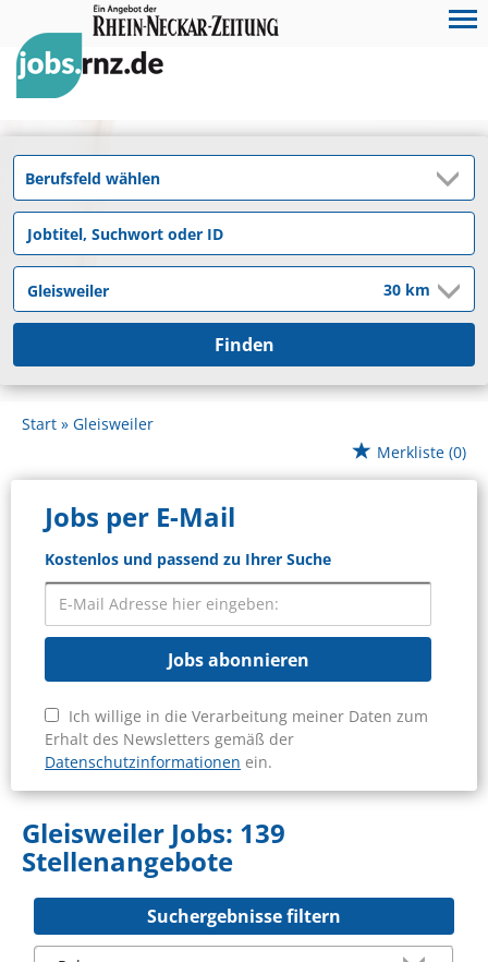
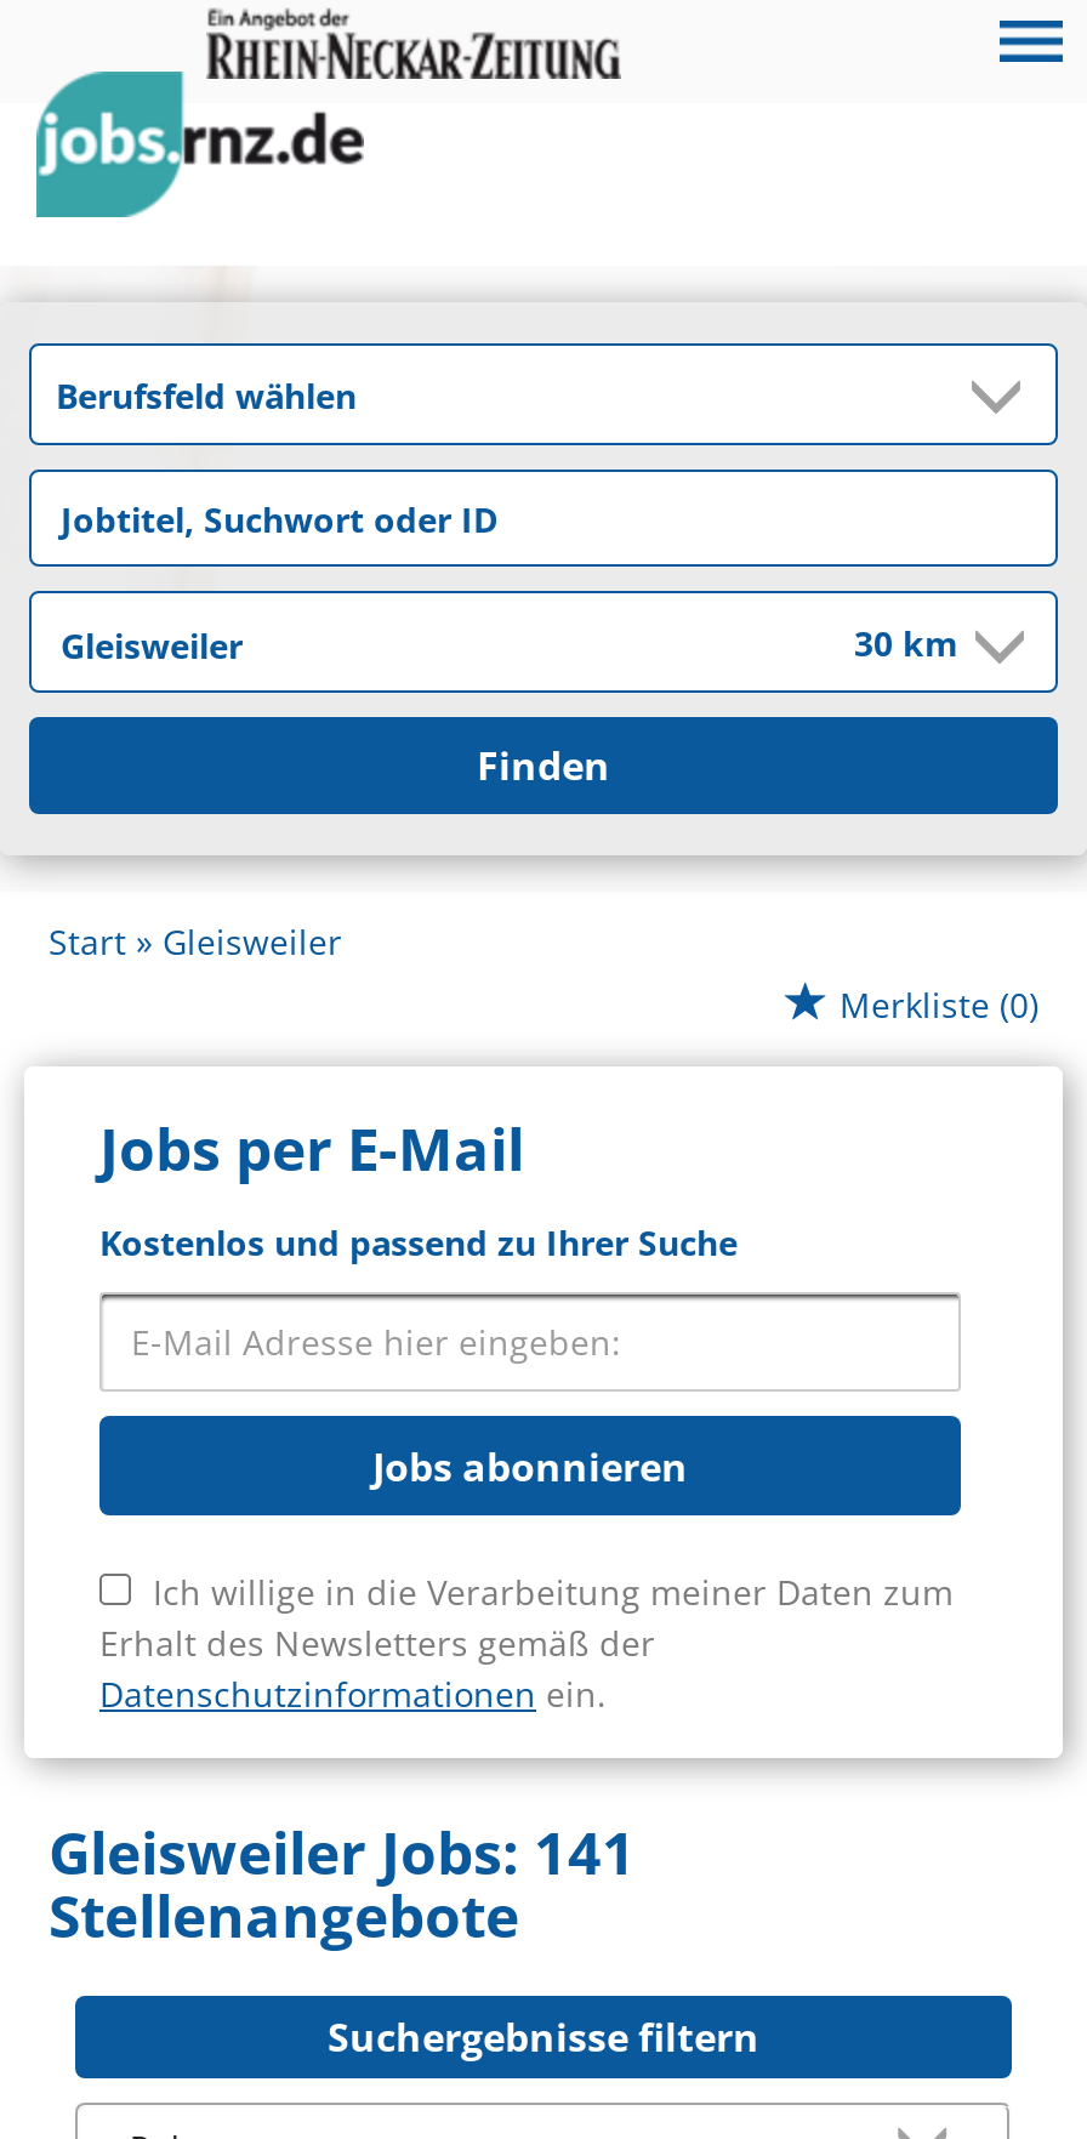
- Gleisweiler Jobs: 139
+ Gleisweiler Jobs: 141
